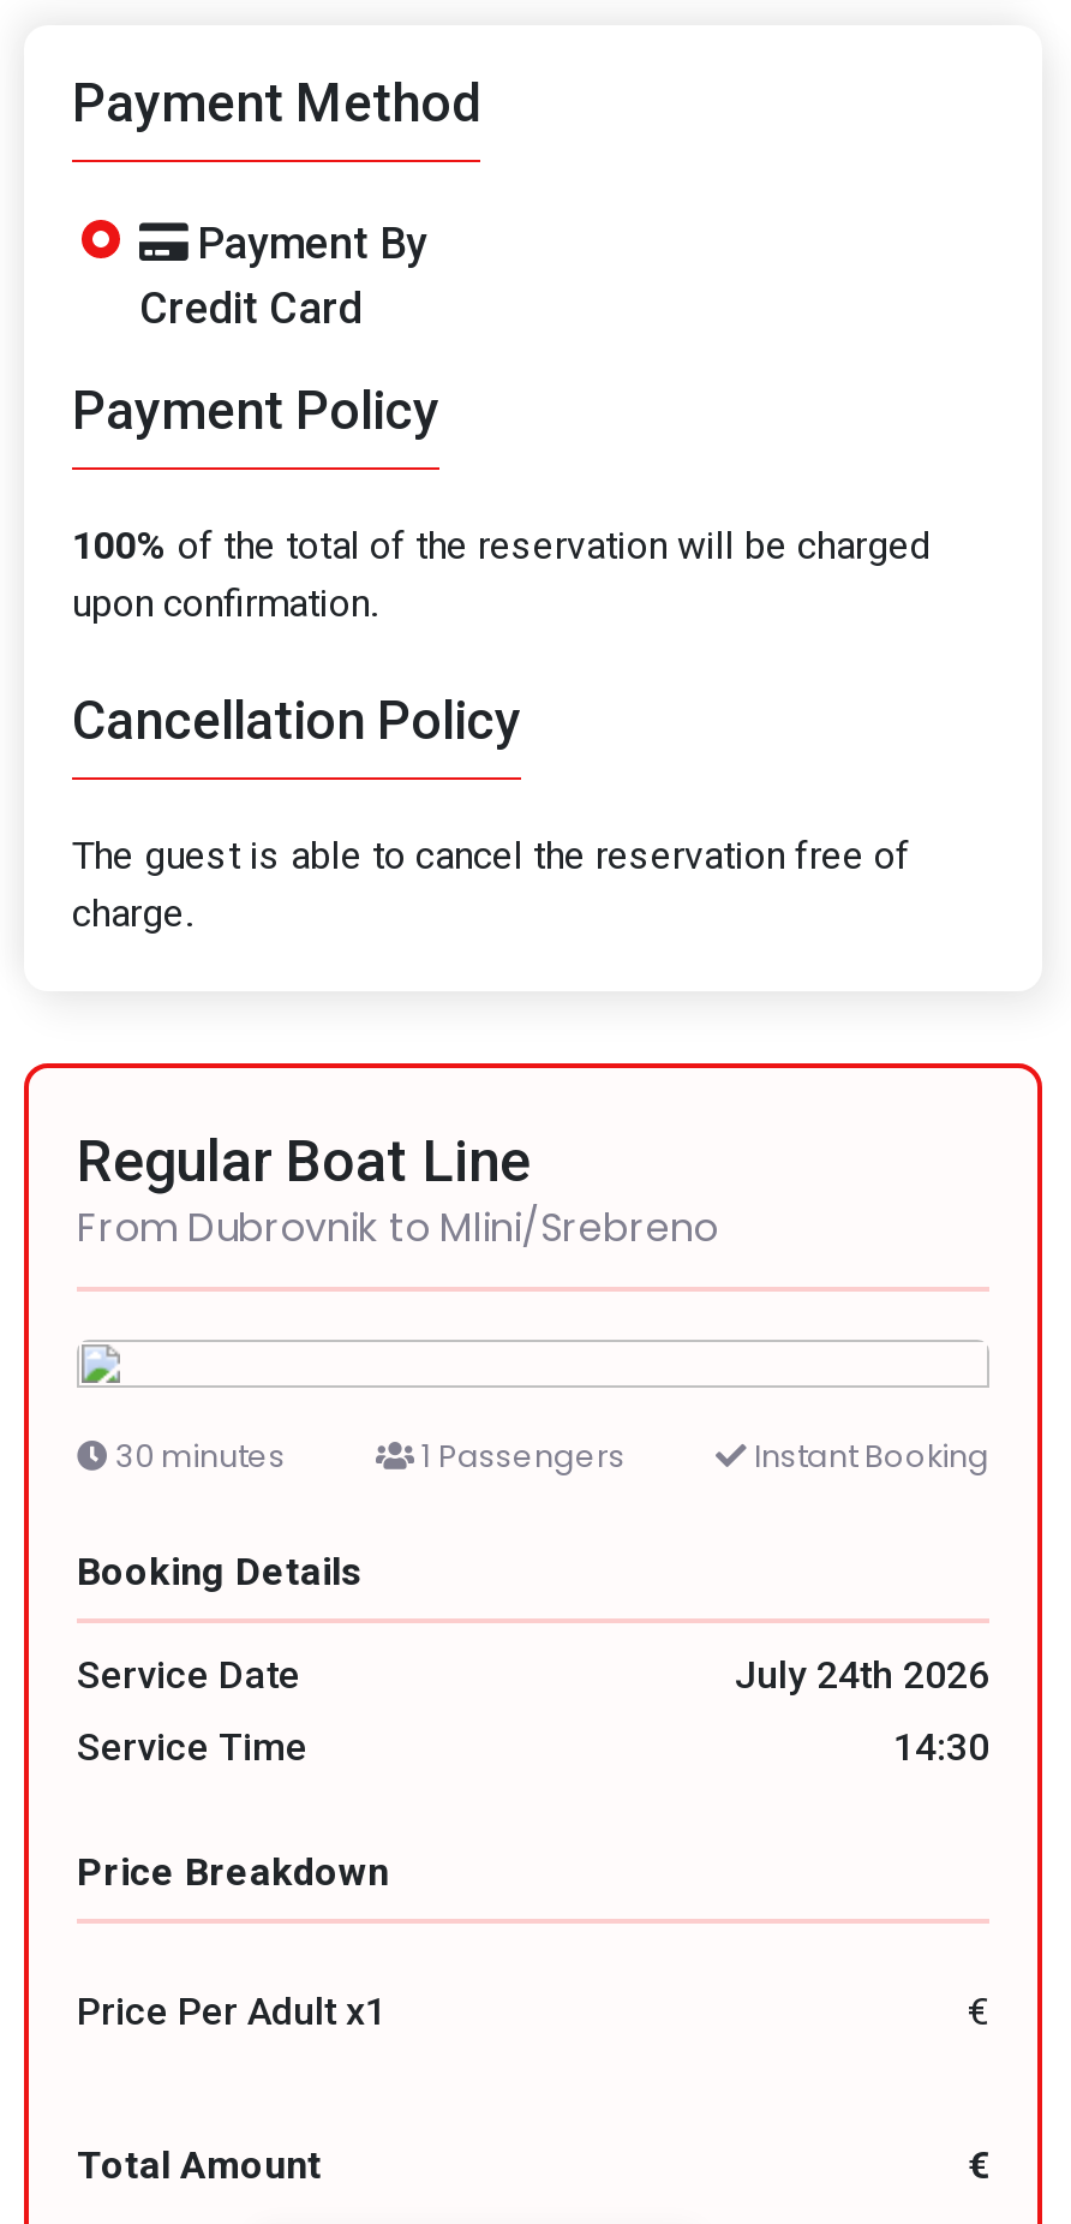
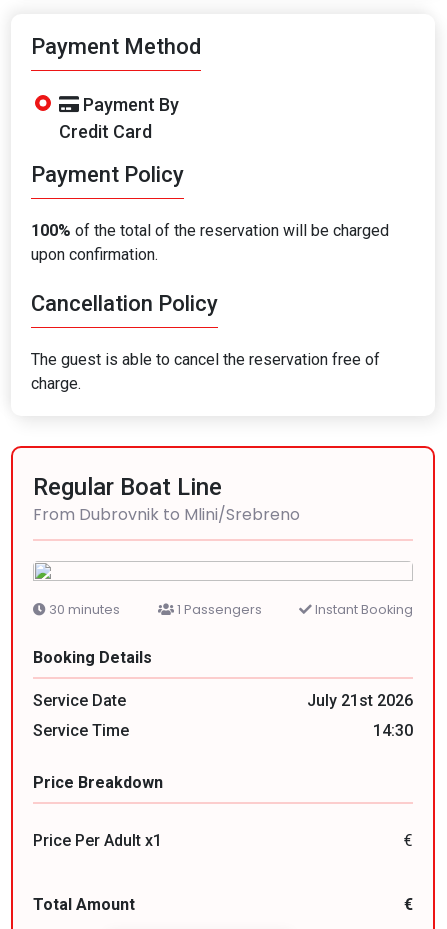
- July 24th 2026
+ July 21st 2026
